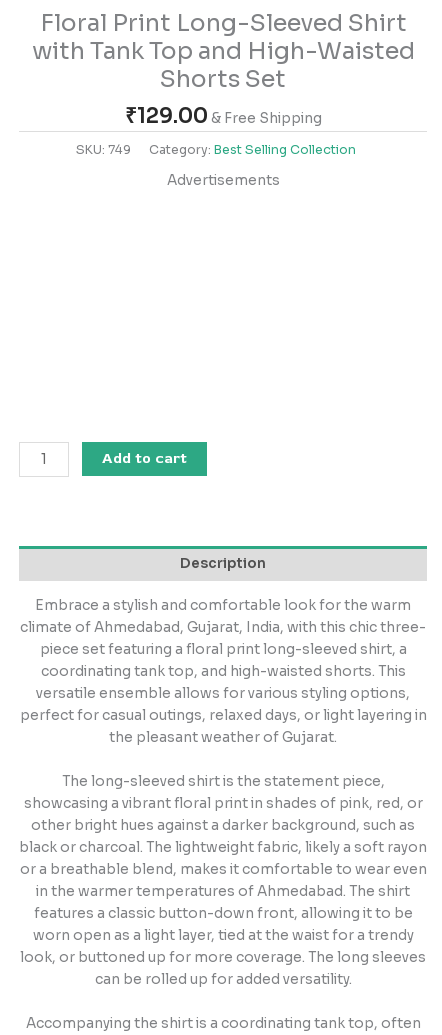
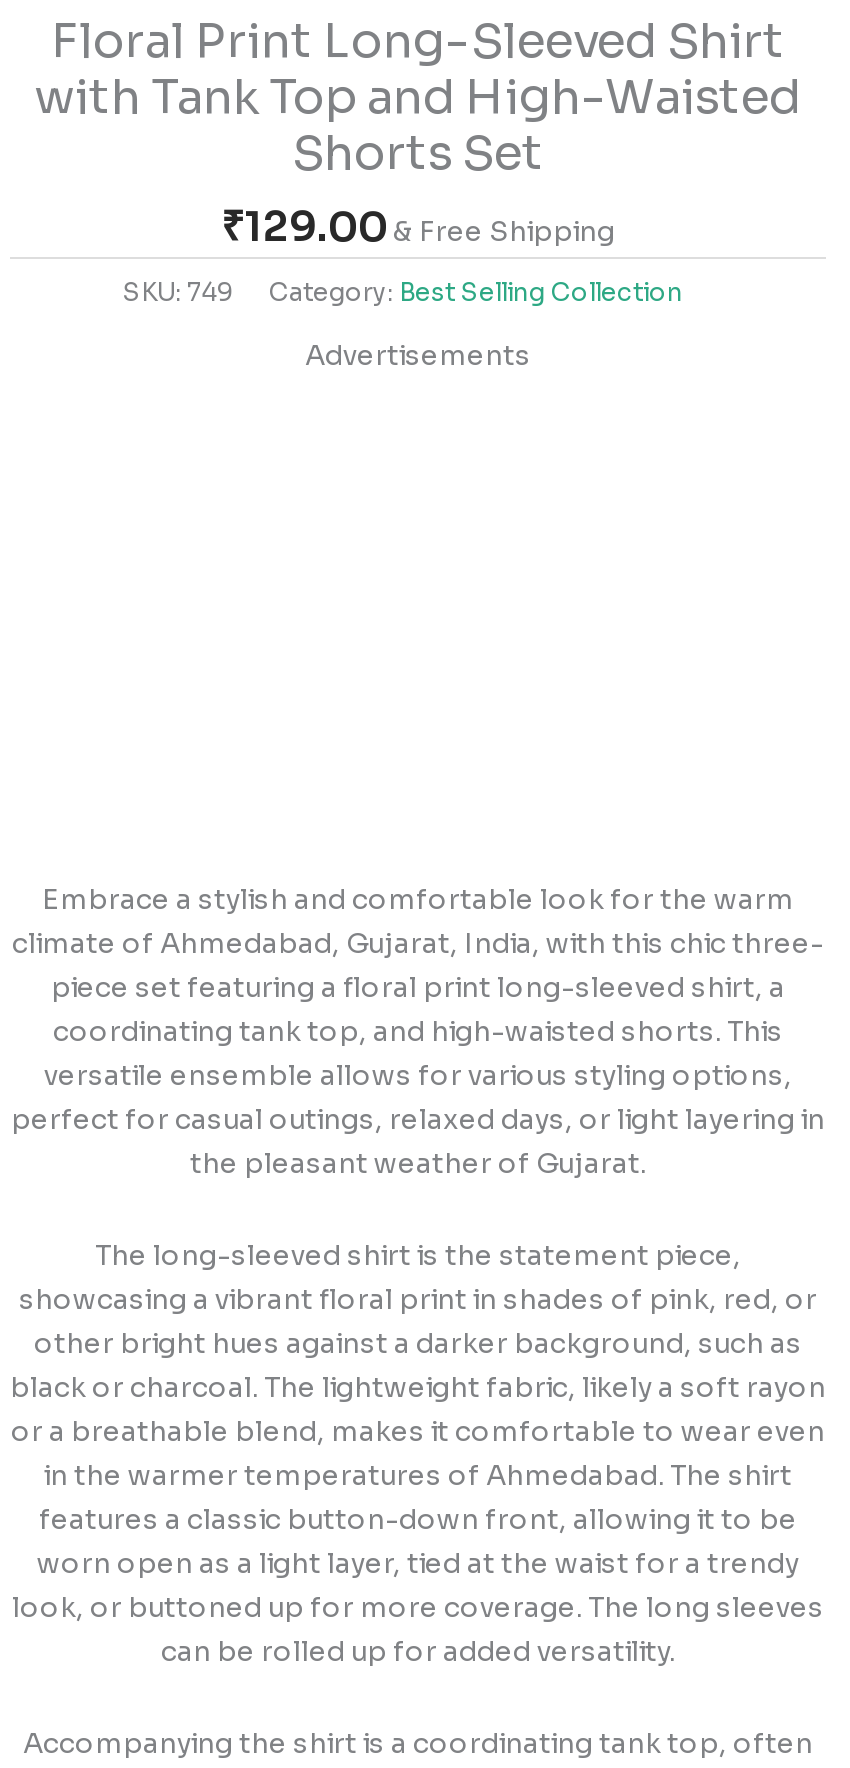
- Add to cart

- Description
